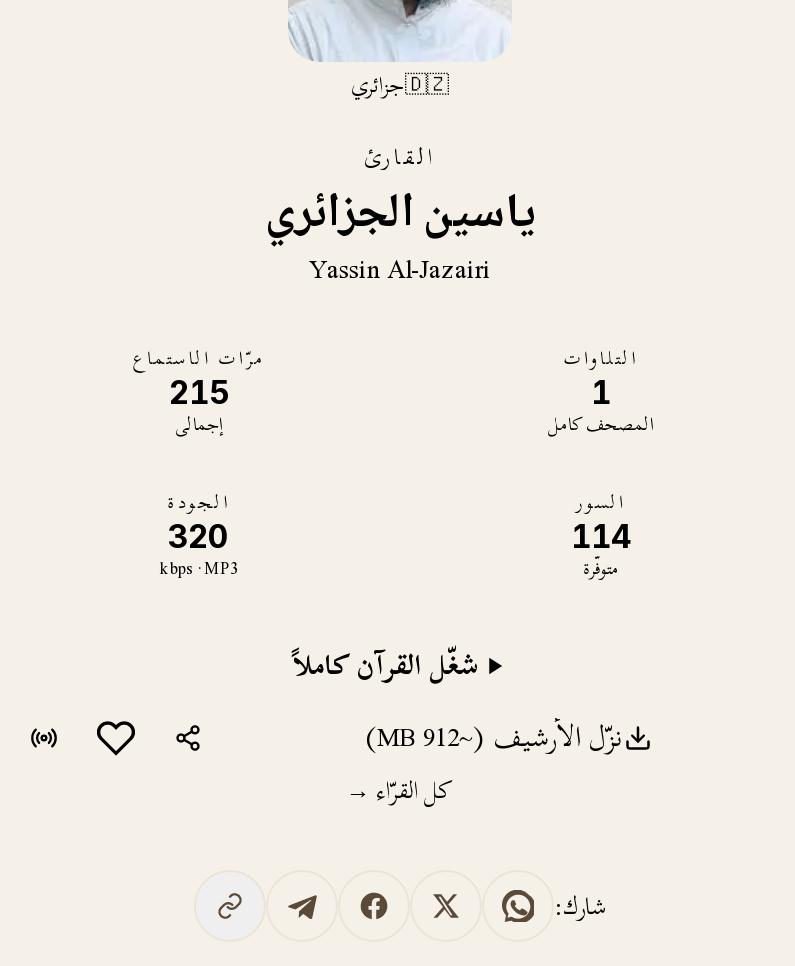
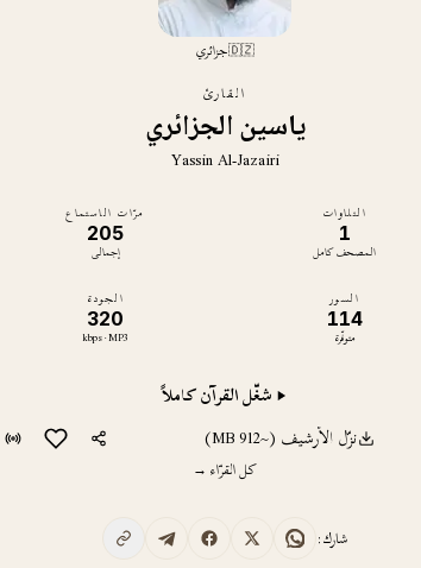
- 215
+ 205
